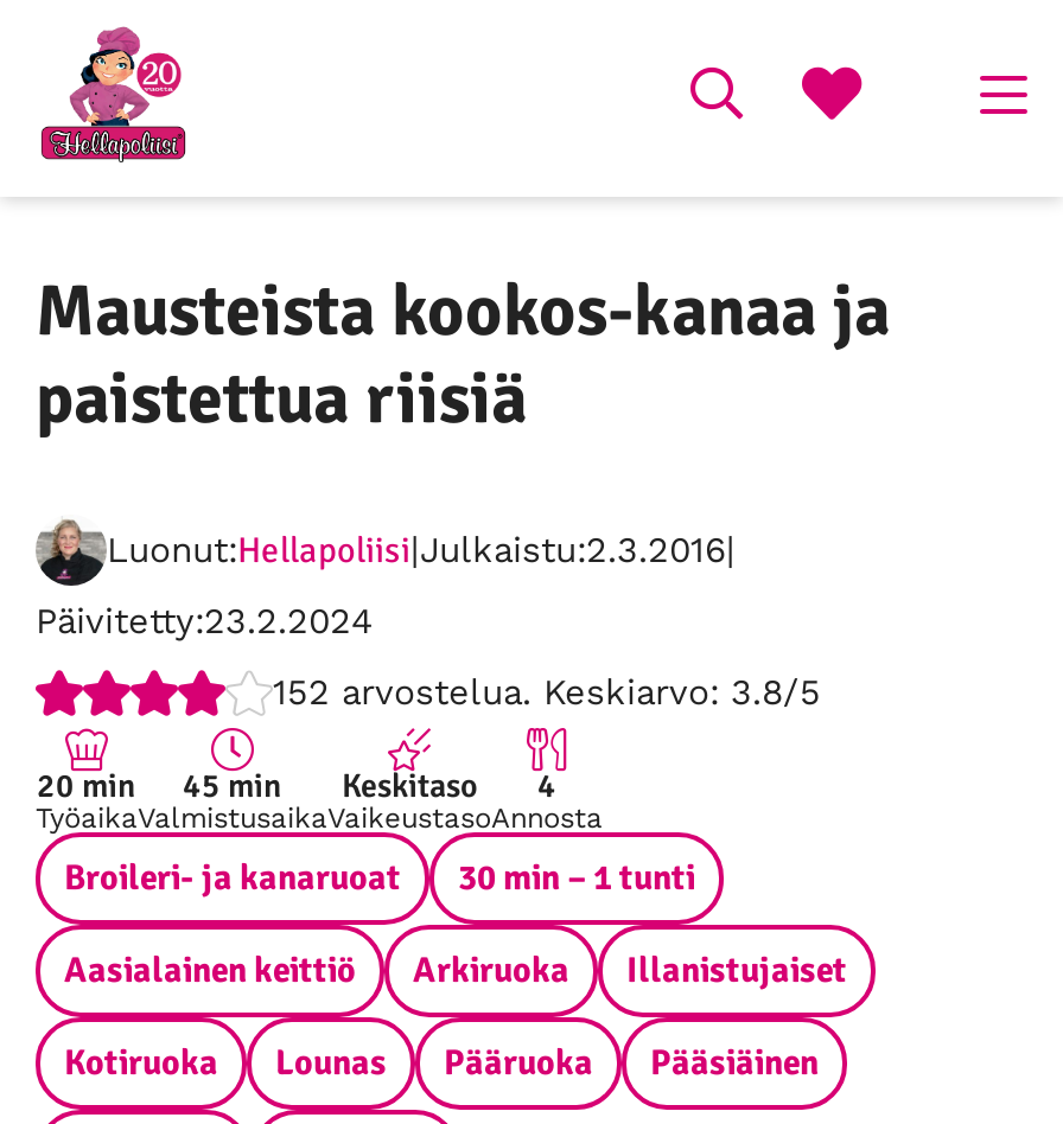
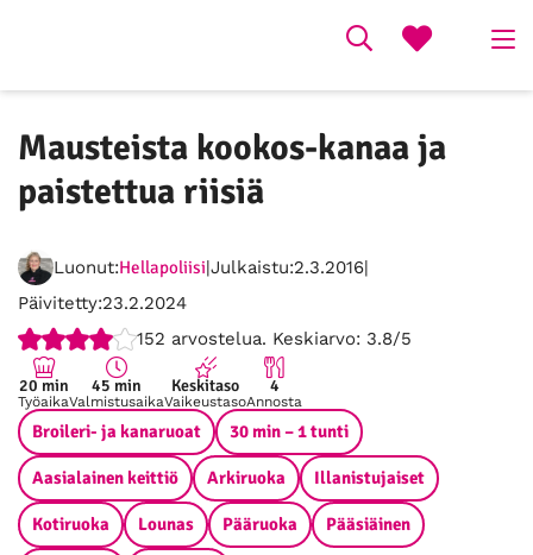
- [image]
